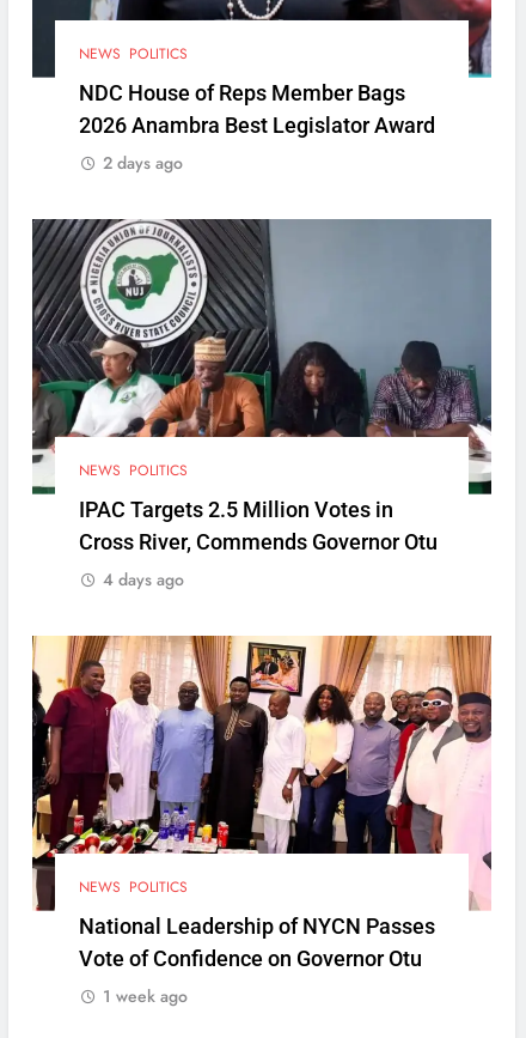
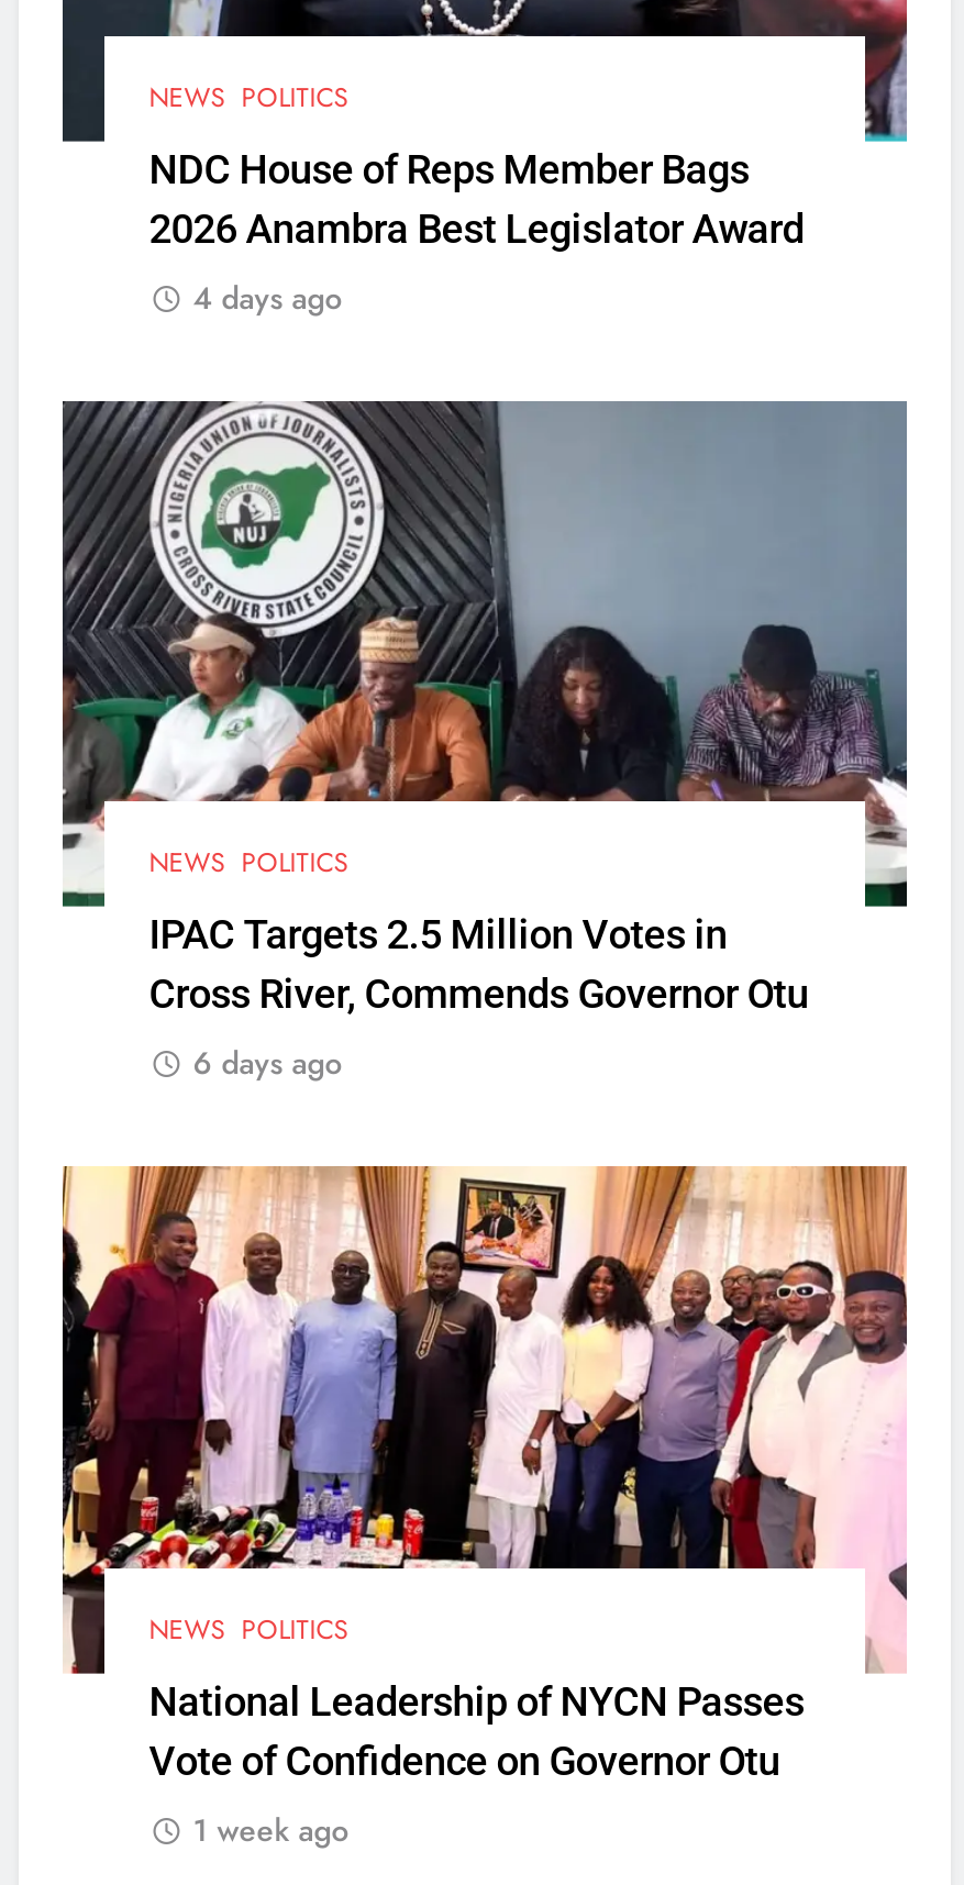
- 2 days ago
+ 4 days ago

- 4 days ago
+ 6 days ago
